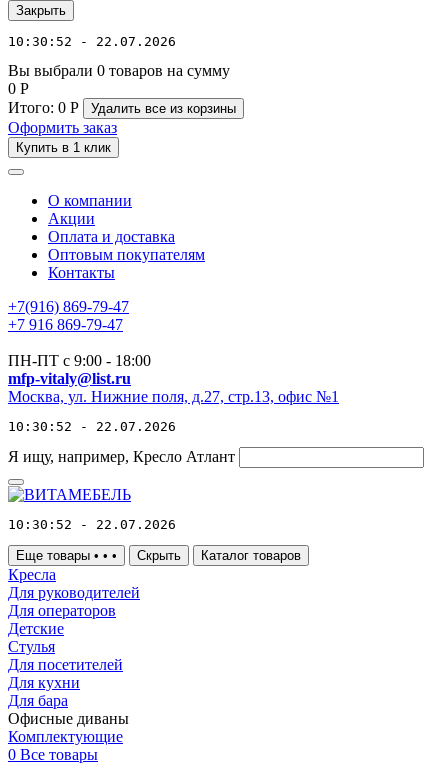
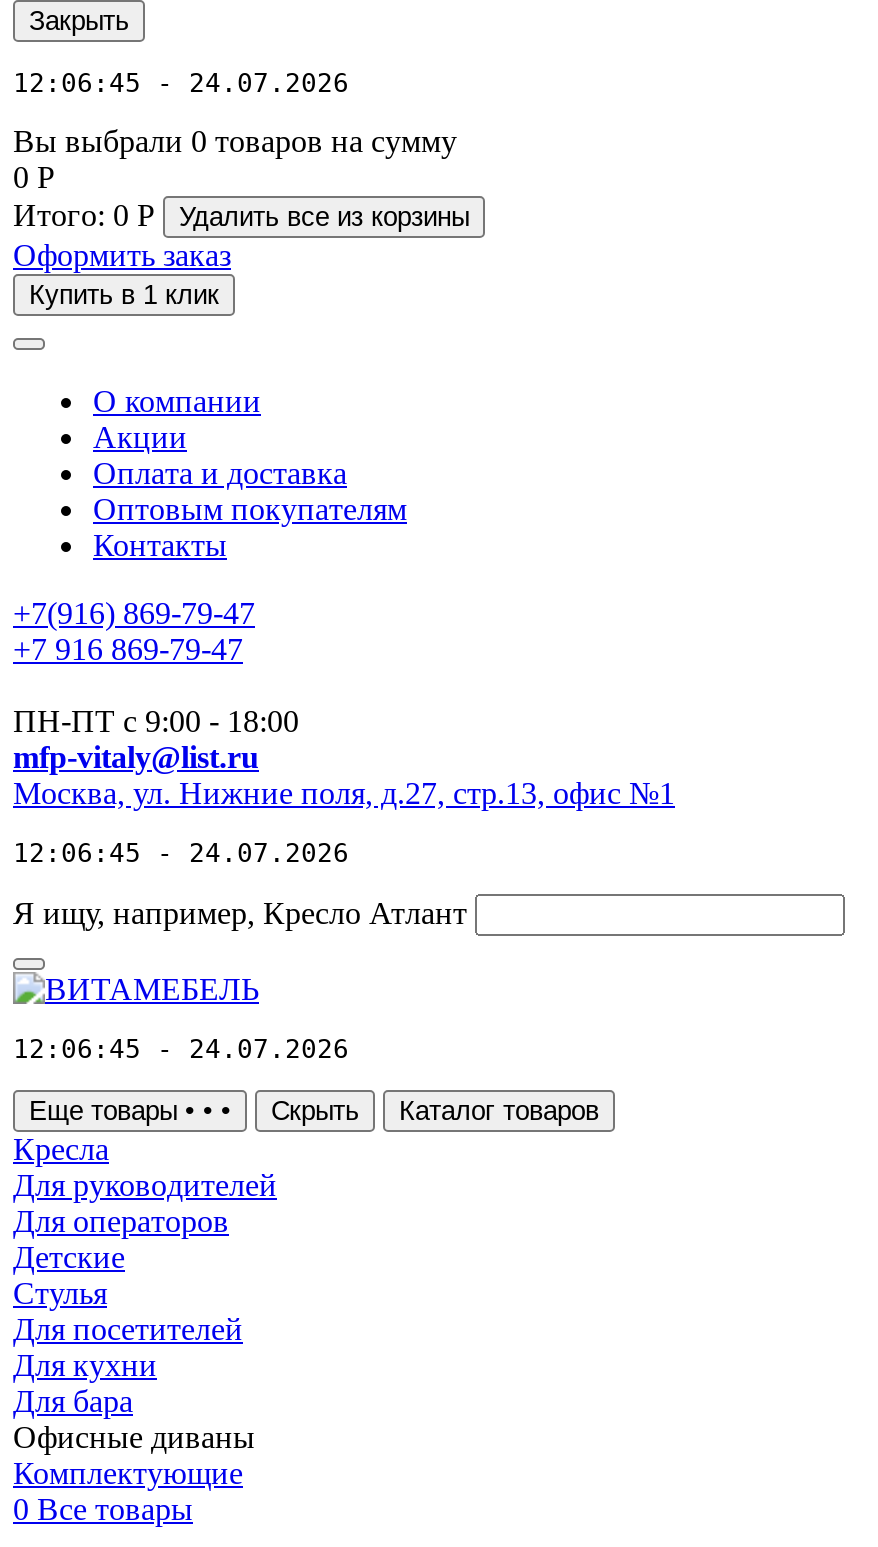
- 10:30:52 - 22.07.2026
+ 12:06:45 - 24.07.2026

- 10:30:52 - 22.07.2026
+ 12:06:45 - 24.07.2026

- 10:30:52 - 22.07.2026
+ 12:06:45 - 24.07.2026
